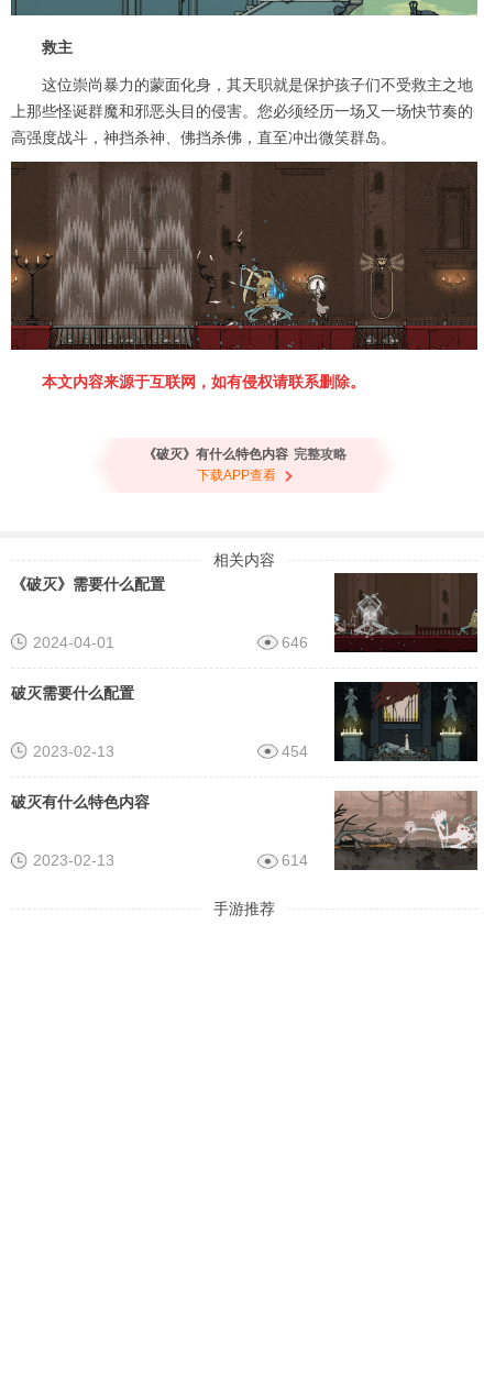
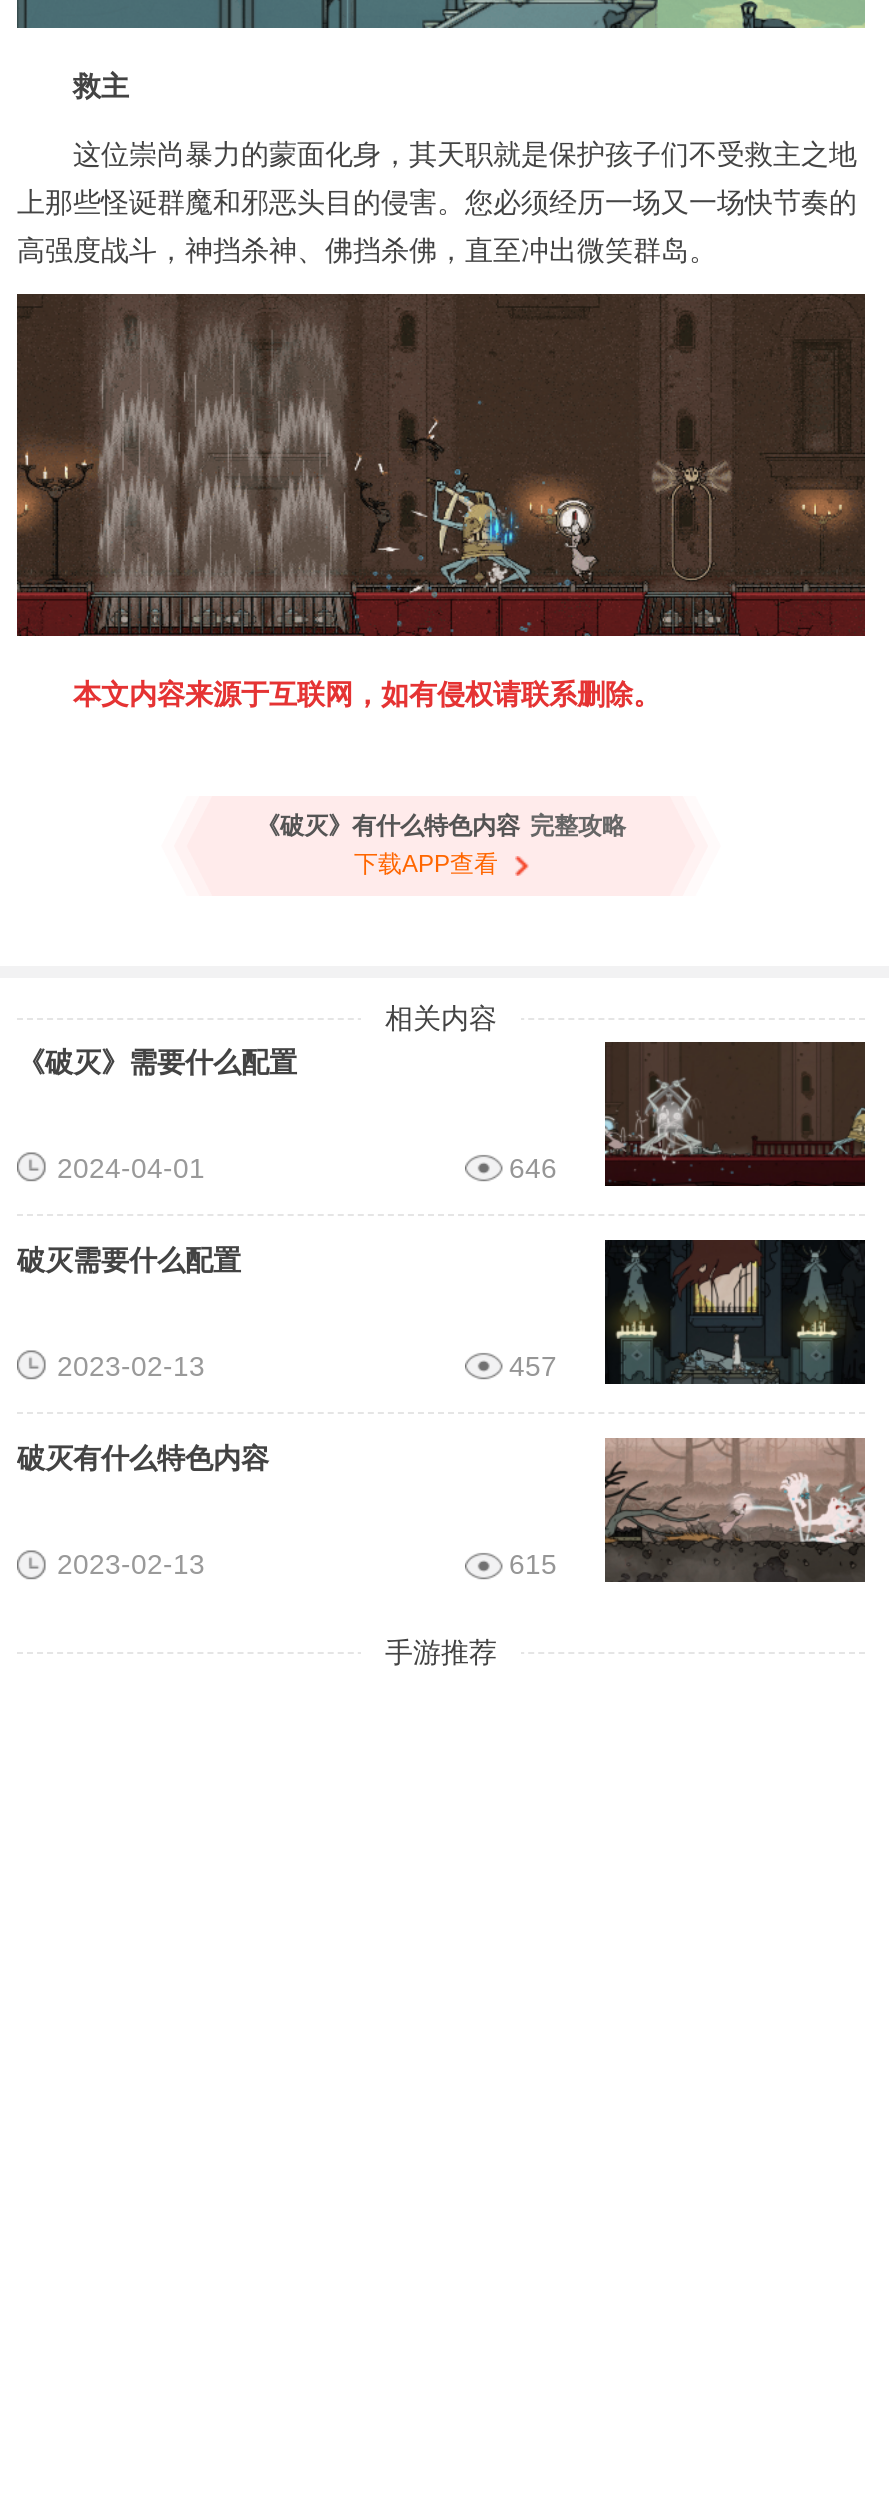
- 454
+ 457

- 614
+ 615
